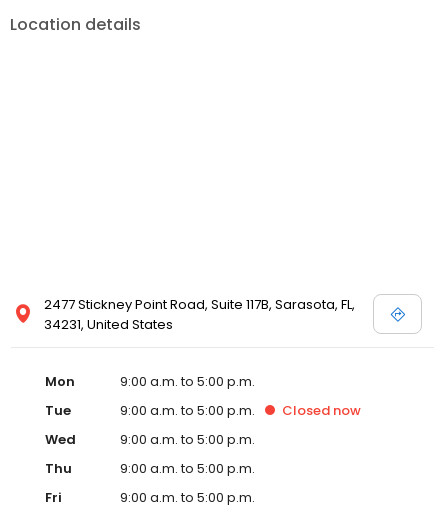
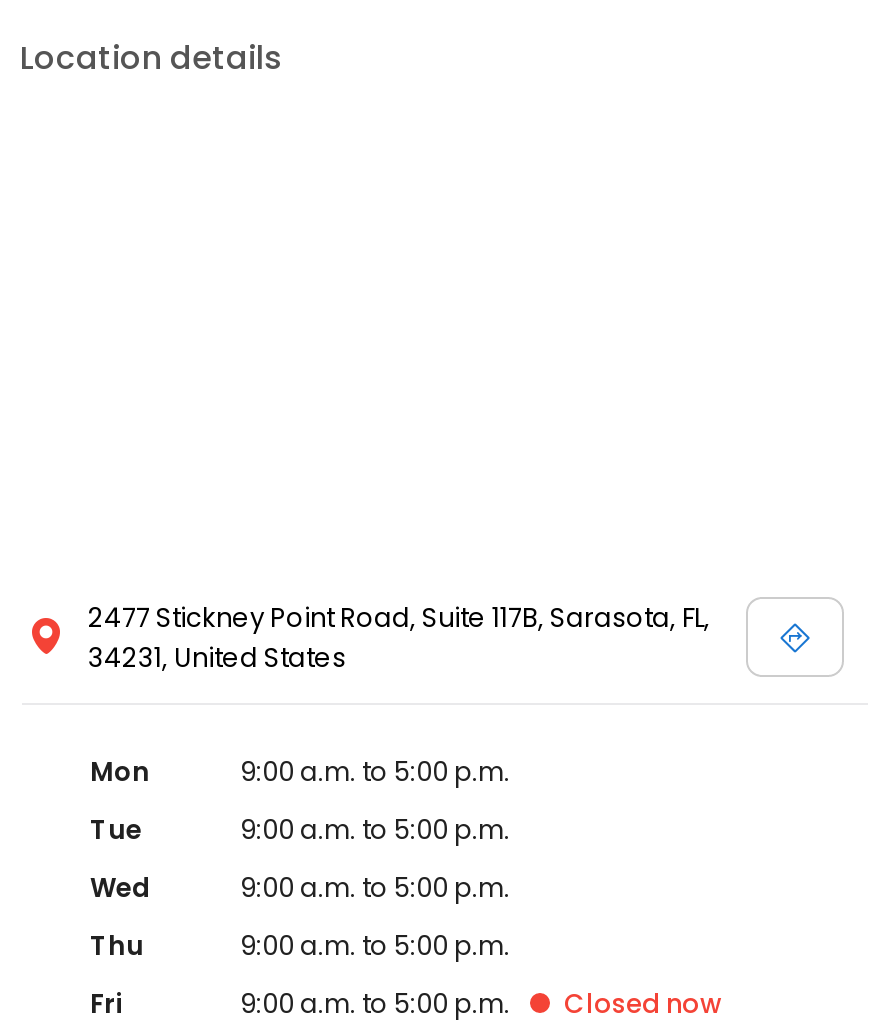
moved down: Closed now
